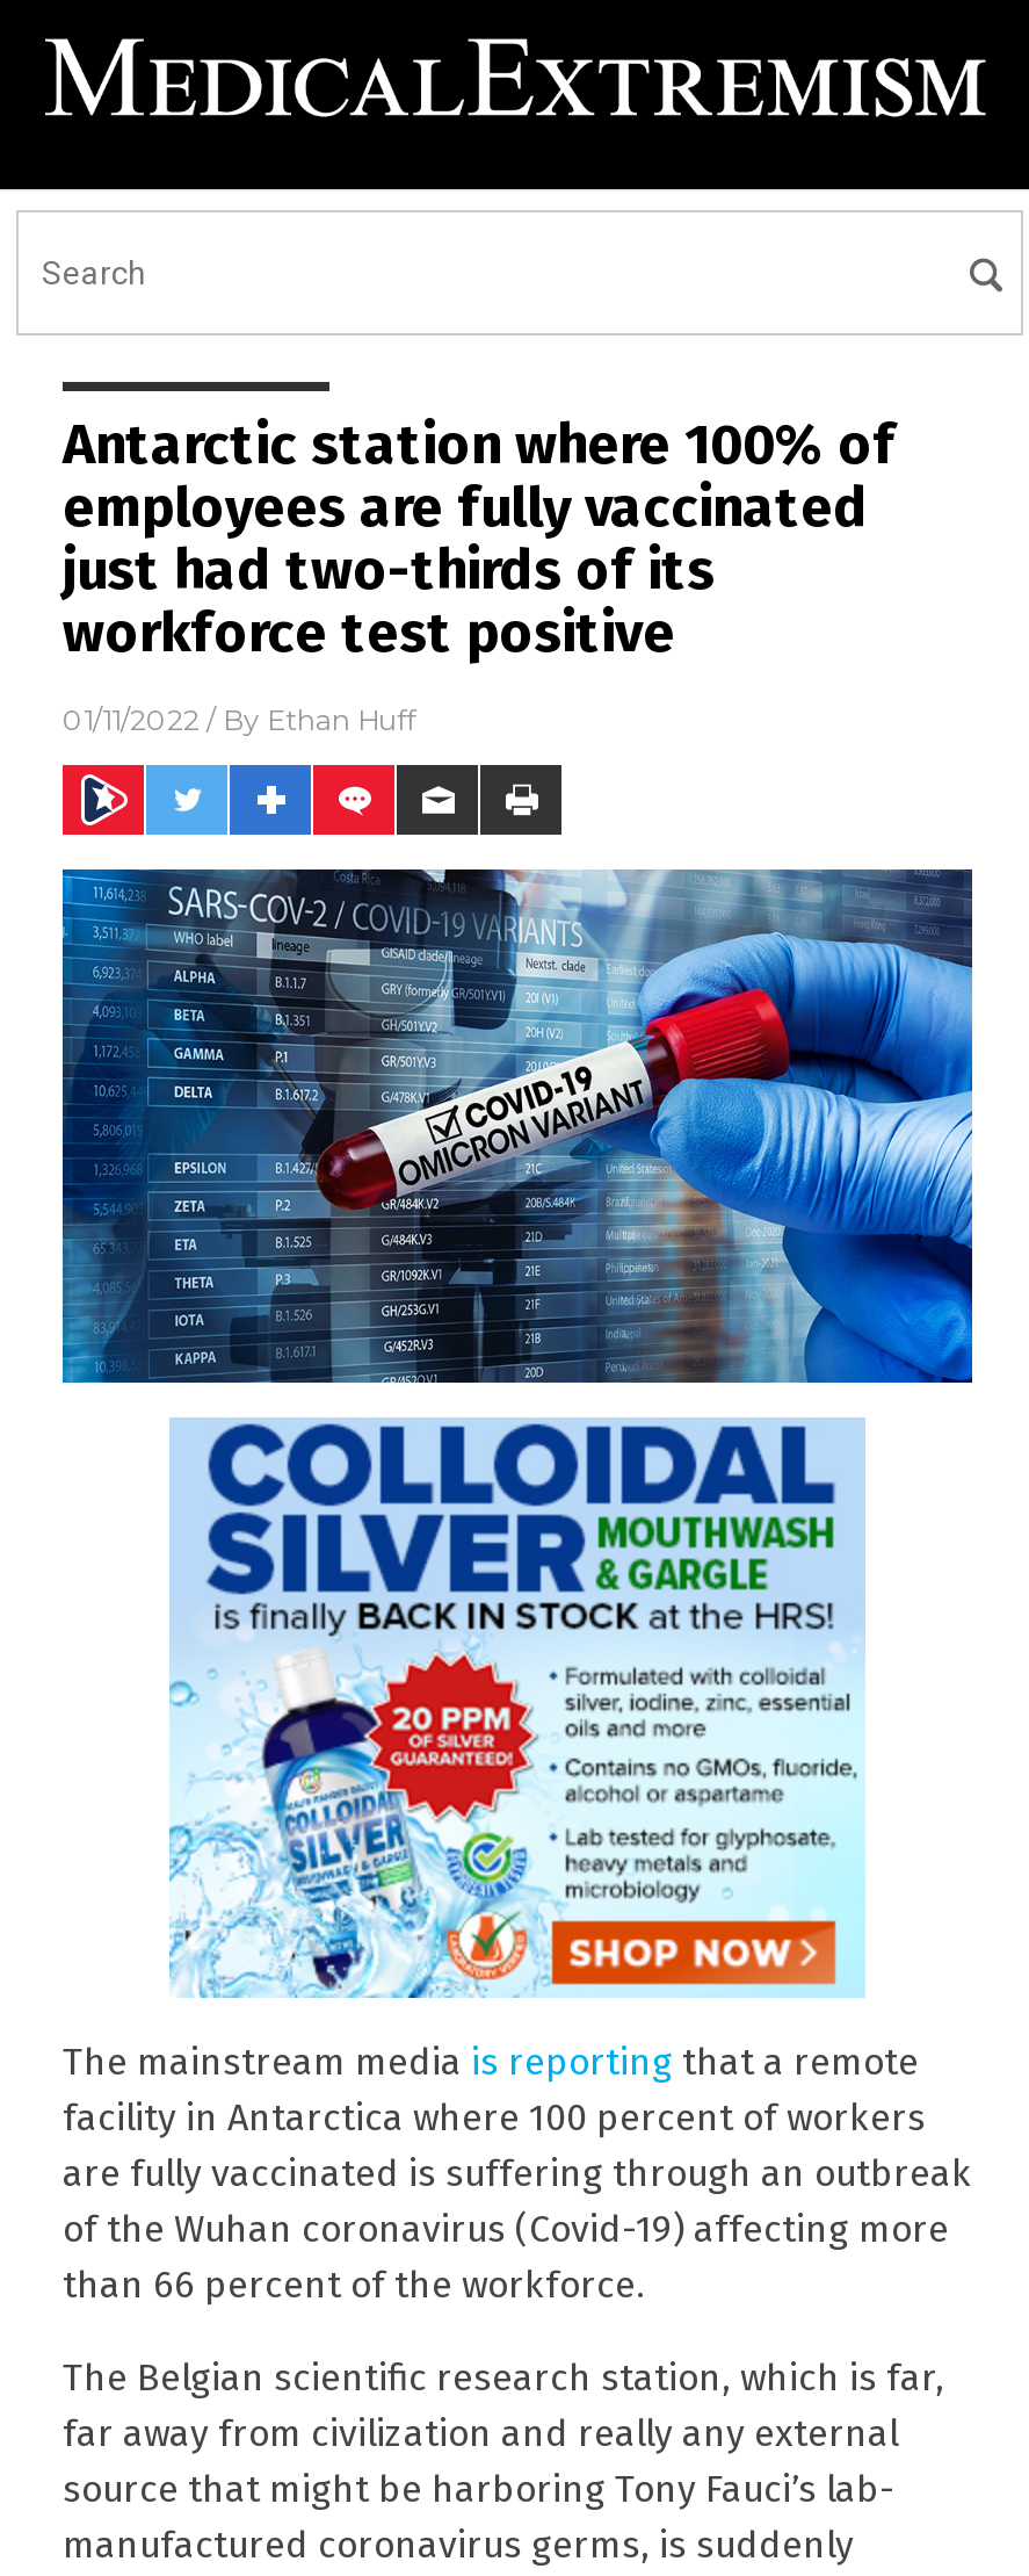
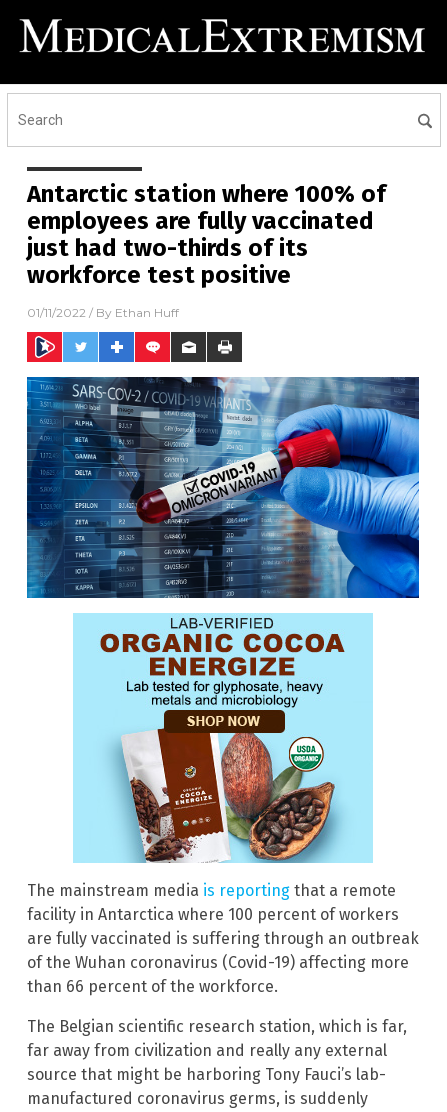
- [image]
+ [image]
